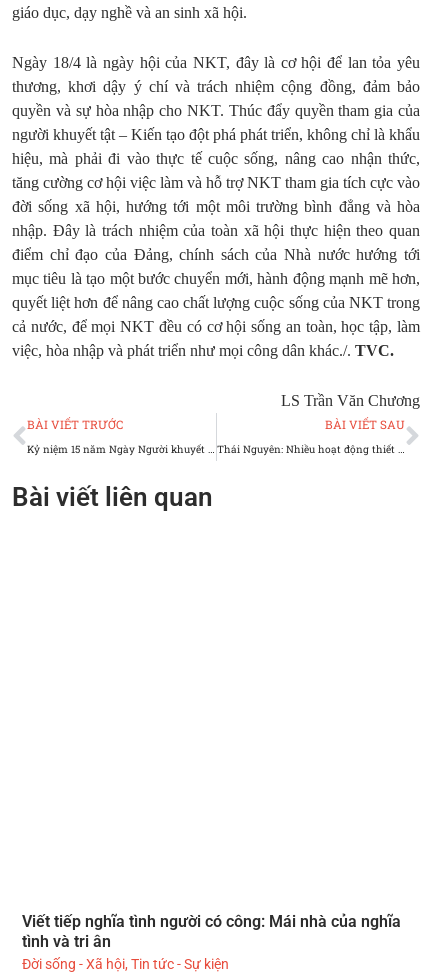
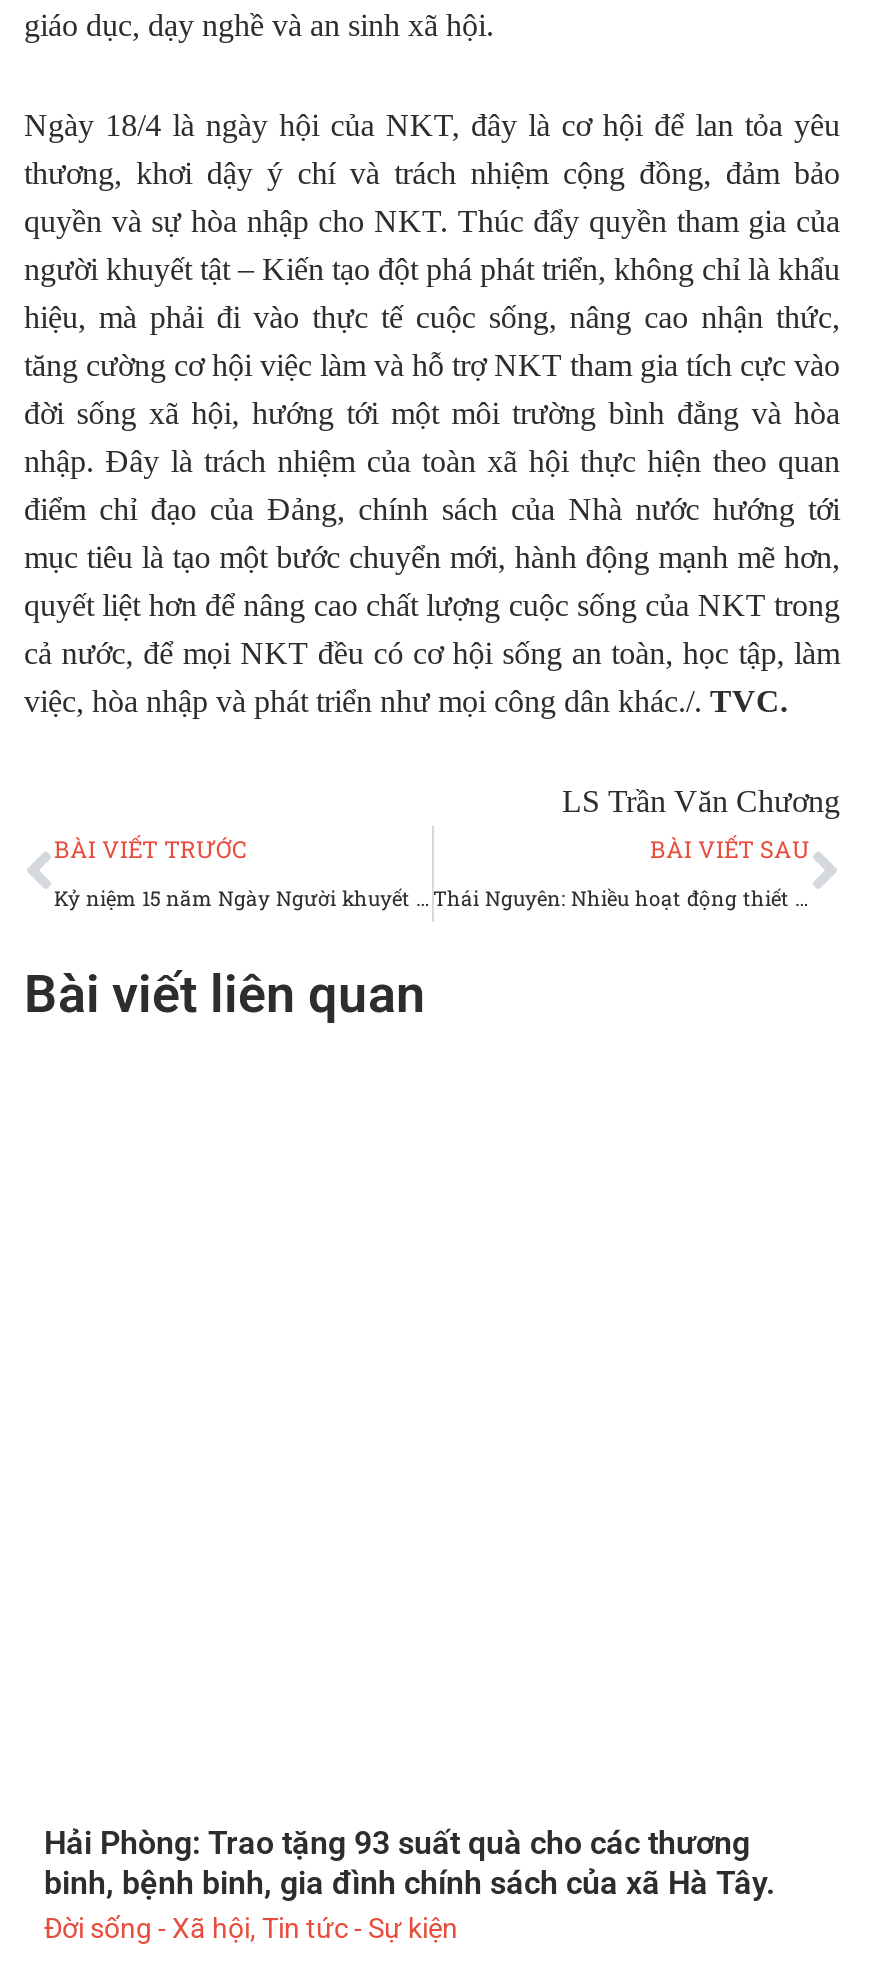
- Viết tiếp nghĩa tình người có công: Mái nhà của nghĩa
- tình và tri ân
+ Hải Phòng: Trao tặng 93 suất quà cho các thương
+ binh, bệnh binh, gia đình chính sách của xã Hà Tây.
